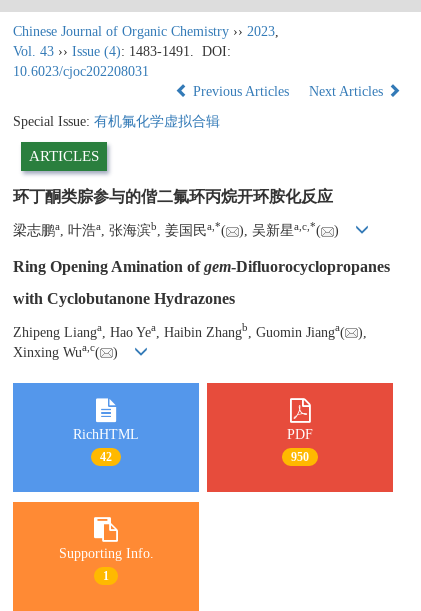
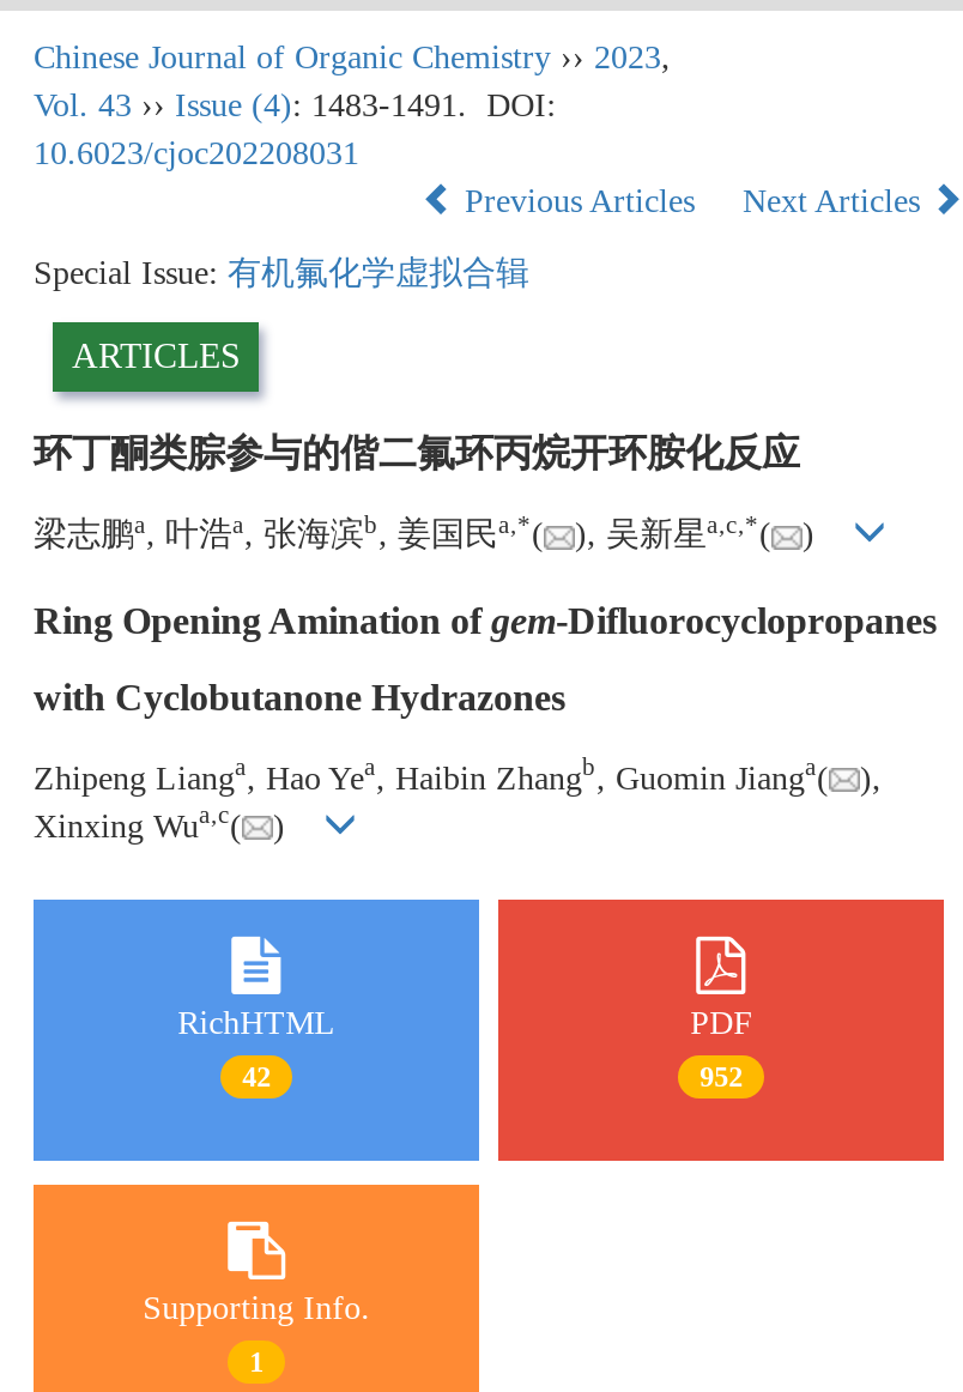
- 950
+ 952
